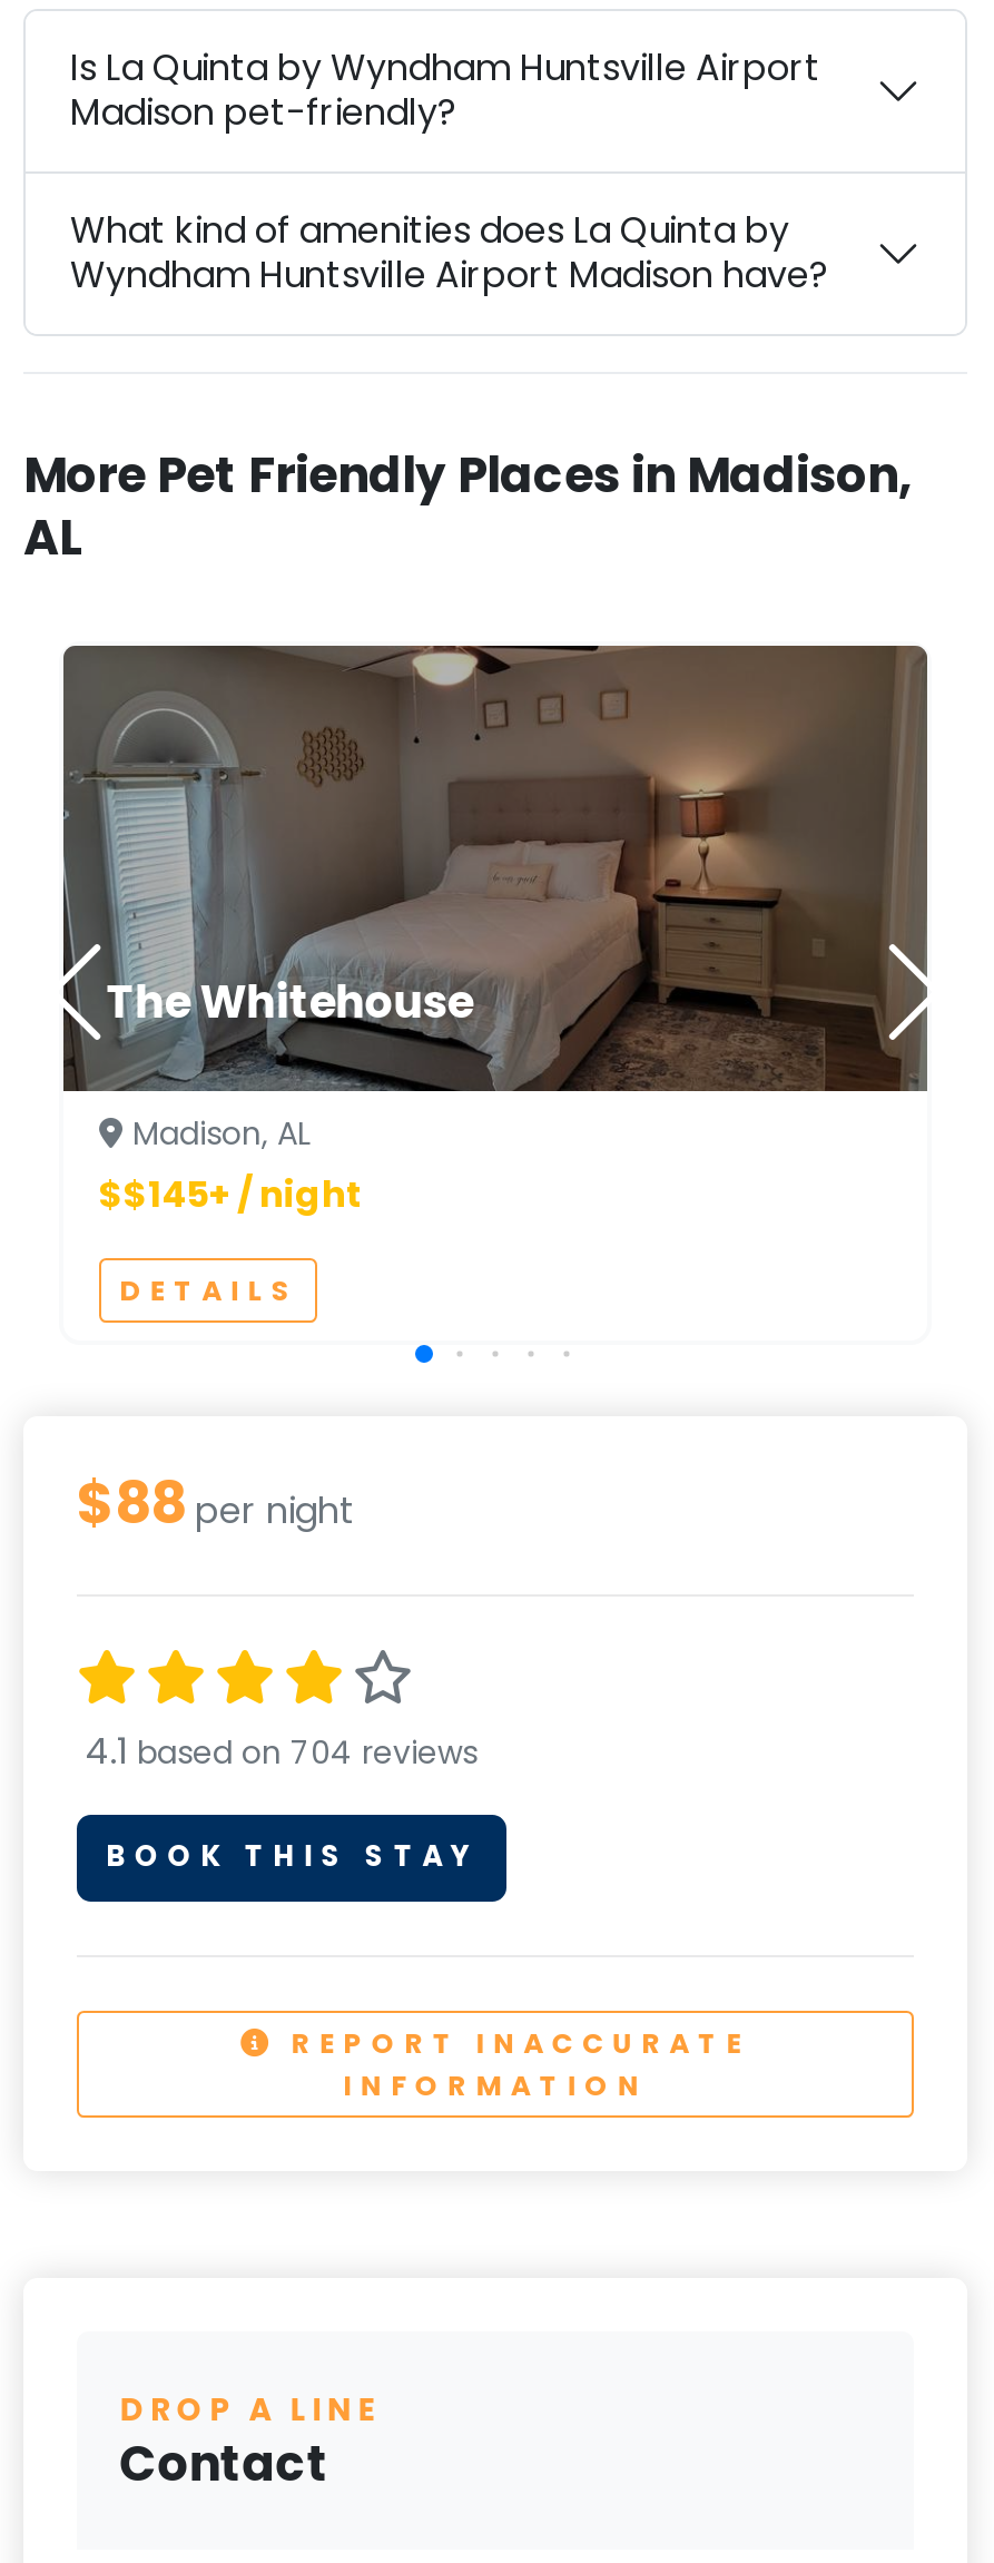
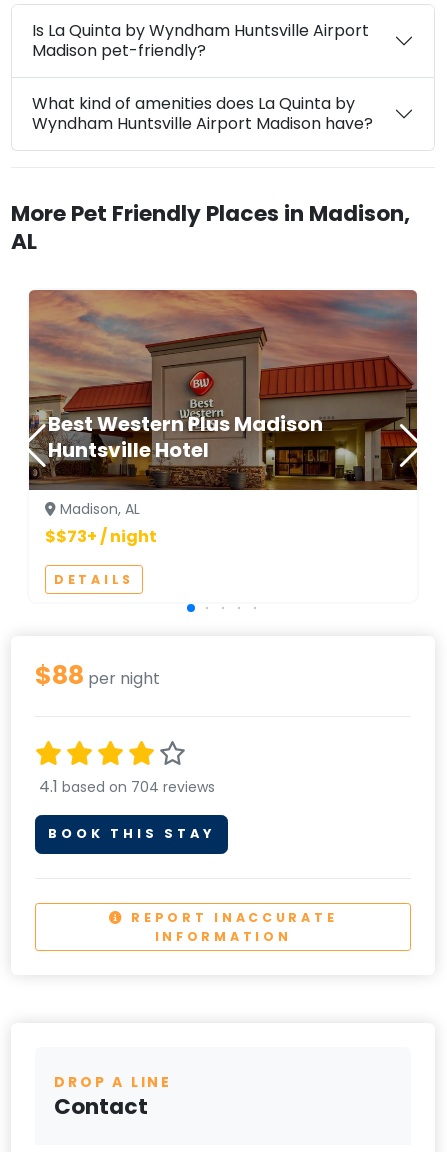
- [image]
- The Whitehouse
+ [image]
+ Best Western Plus Madison
+ Huntsville Hotel

- $$145+ / night
+ $$73+ / night
